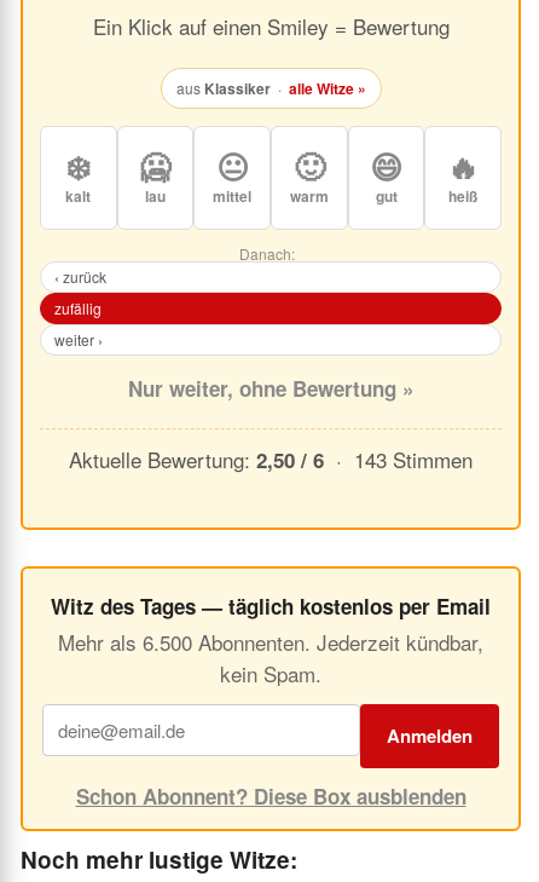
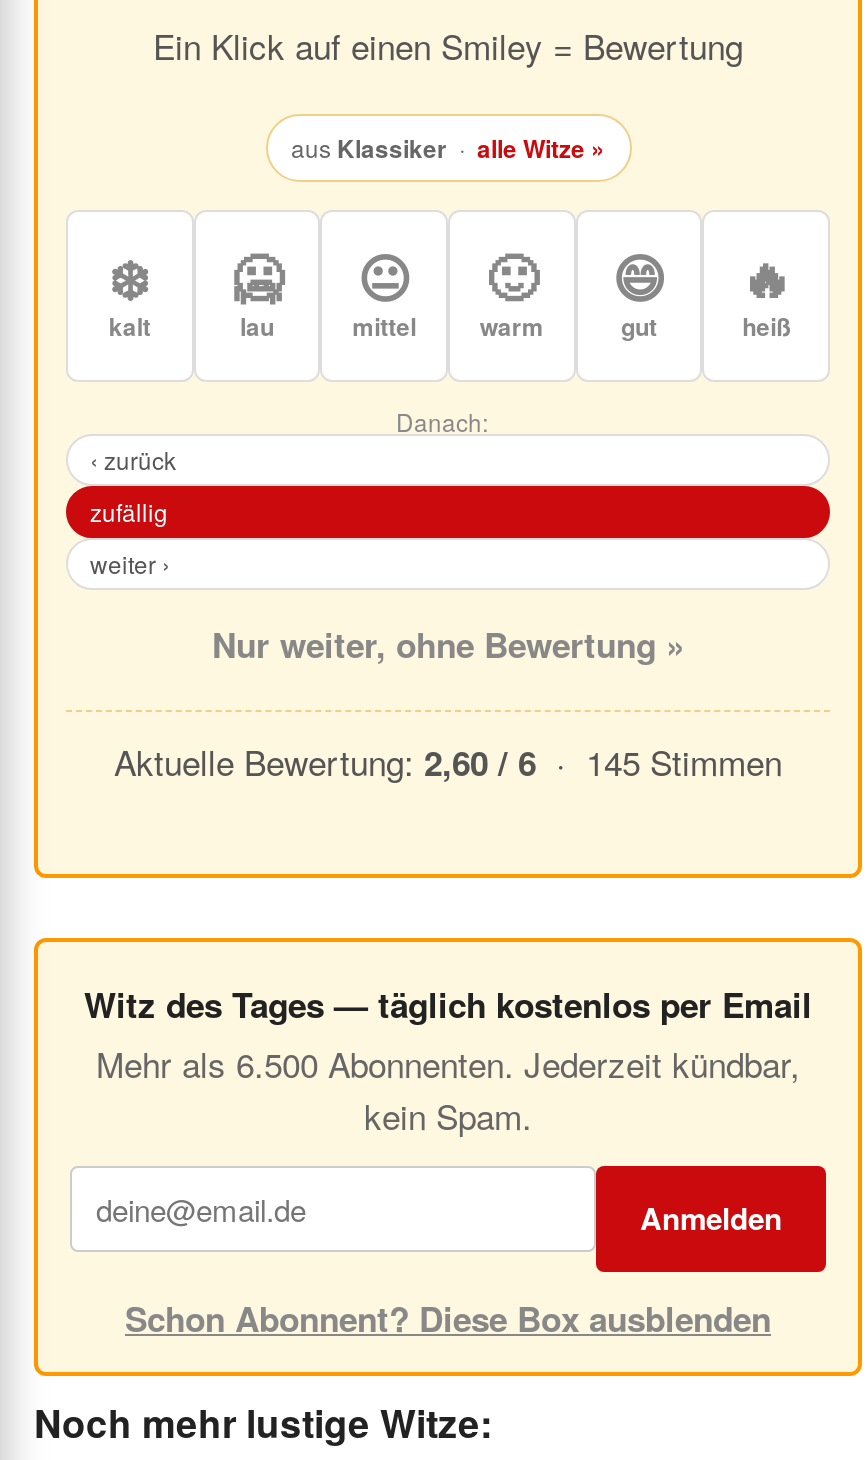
- Aktuelle Bewertung: 2,50 / 6 · 143 Stimmen
+ Aktuelle Bewertung: 2,60 / 6 · 145 Stimmen
